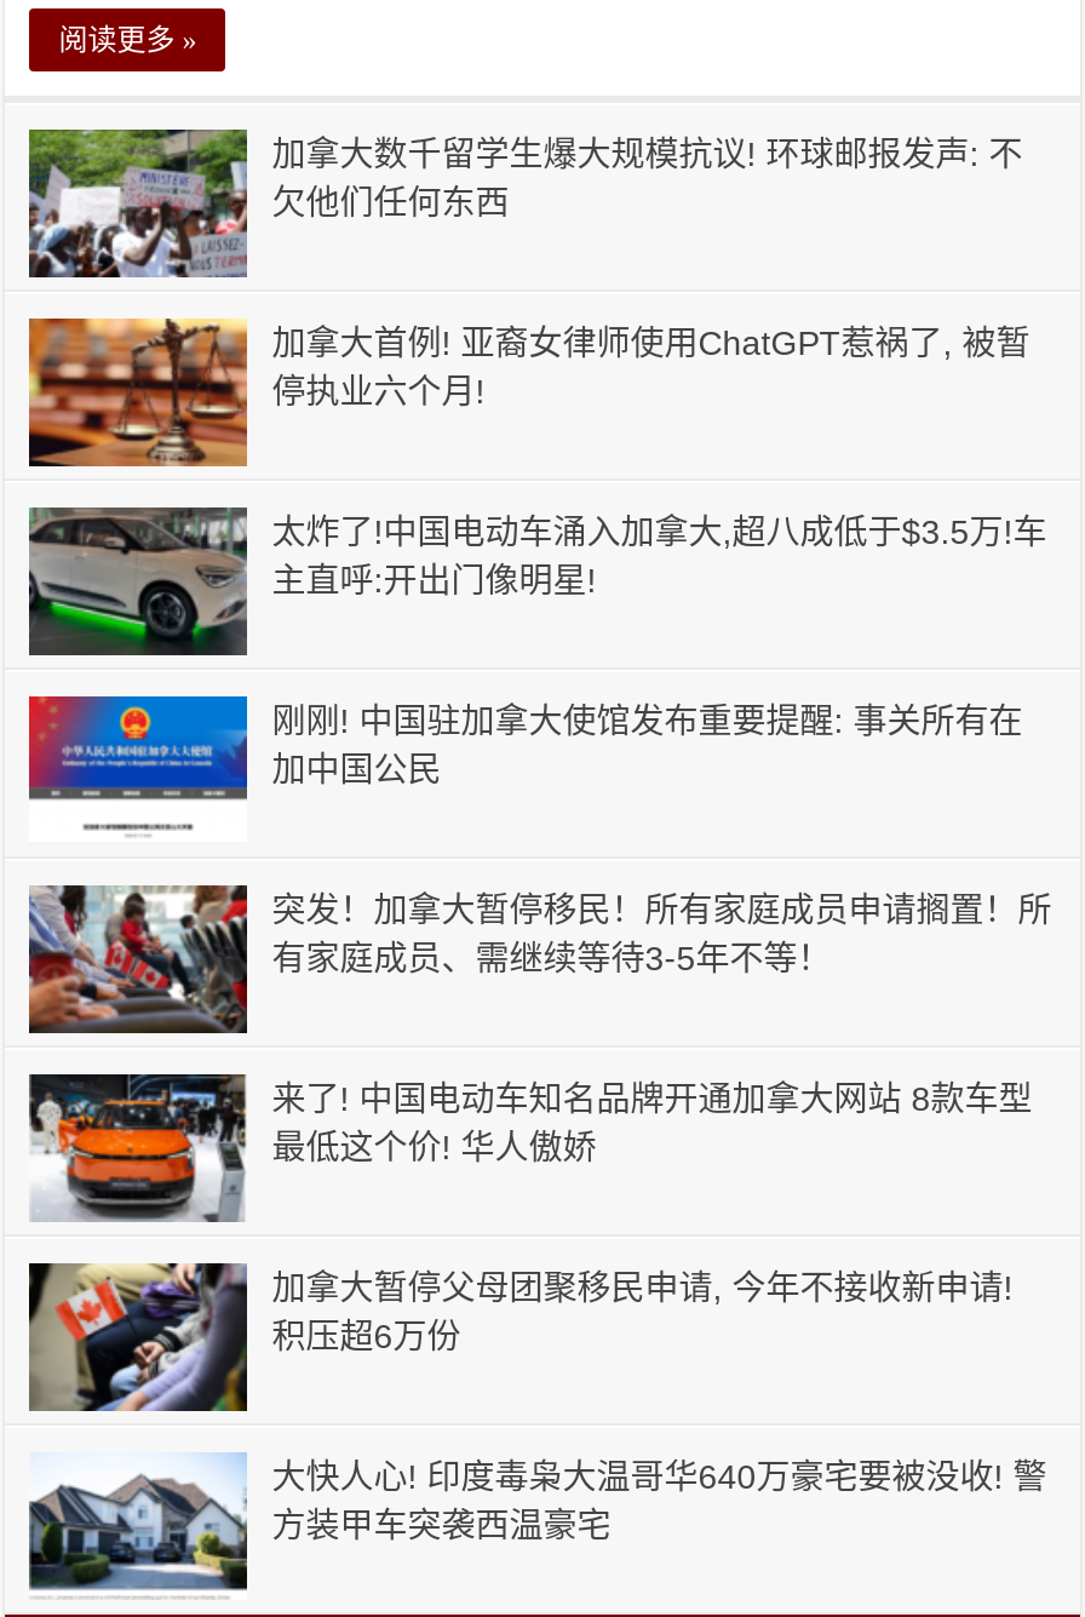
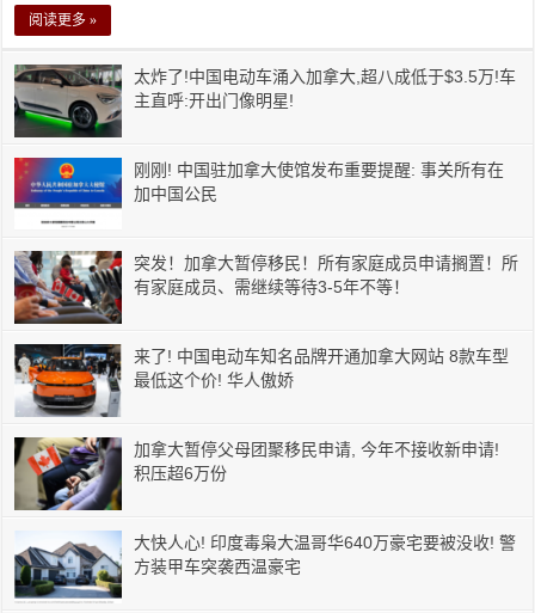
- [image]
- 加拿大数千留学生爆大规模抗议! 环球邮报发声: 不
- 欠他们任何东西

- [image]
- 加拿大首例! 亚裔女律师使用ChatGPT惹祸了, 被暂
- 停执业六个月!
